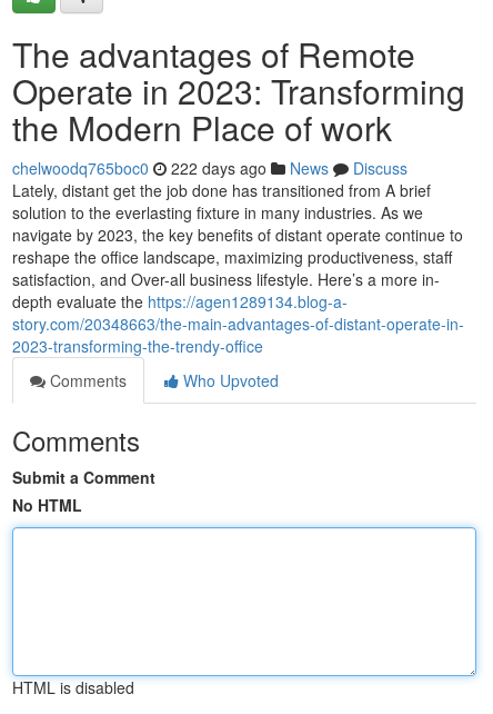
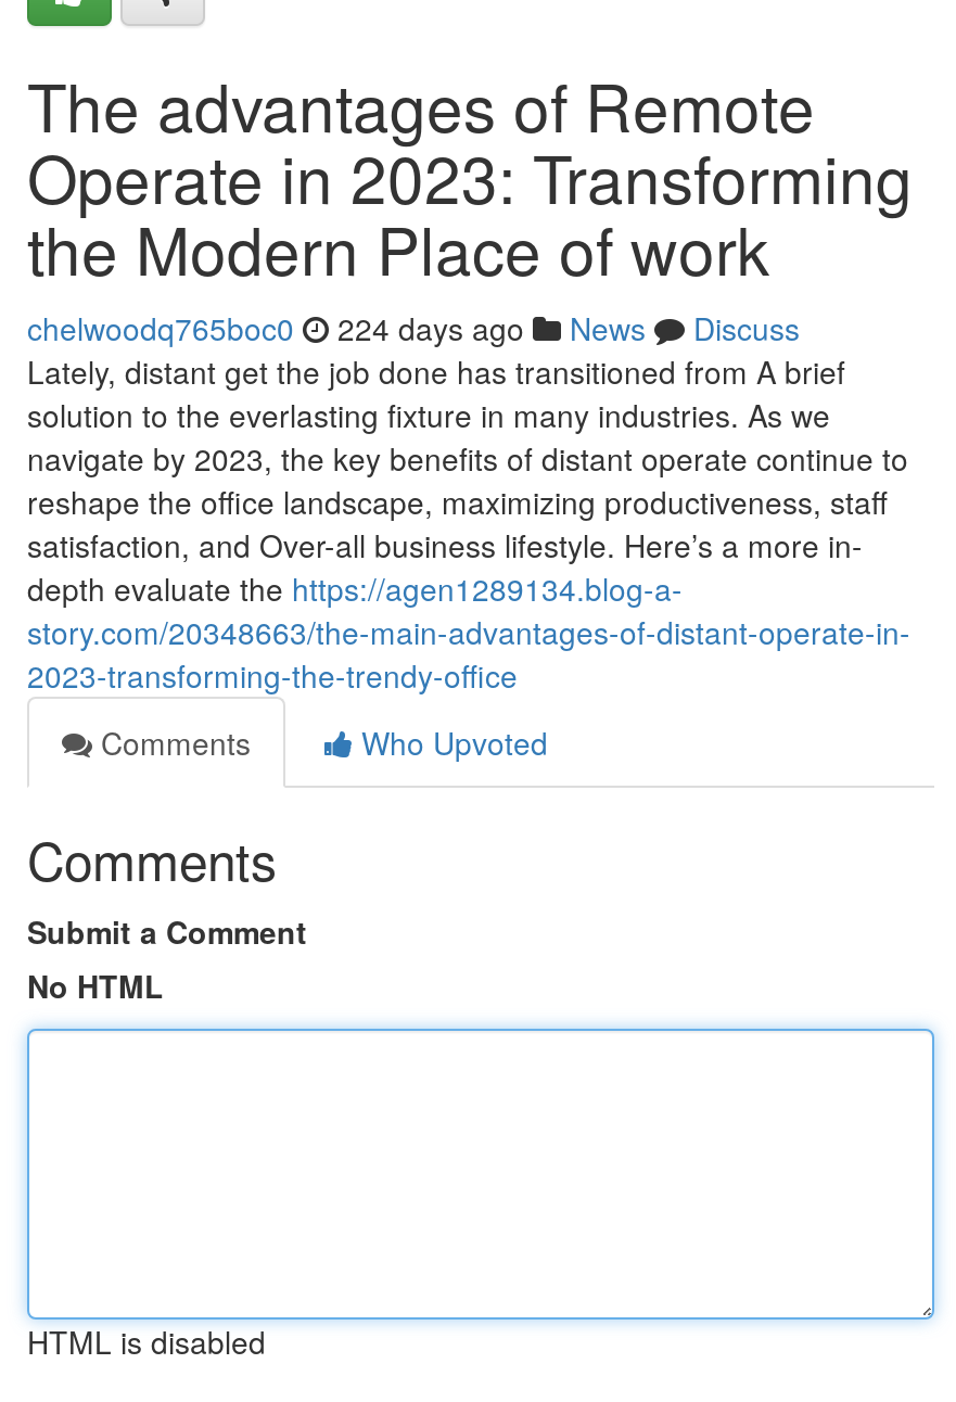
- chelwoodq765boc0 222 days ago News Discuss
+ chelwoodq765boc0 224 days ago News Discuss
